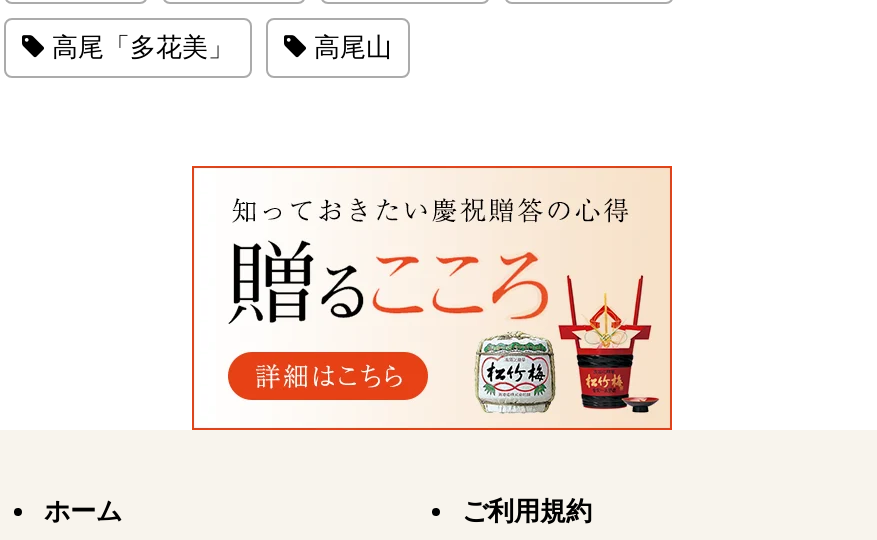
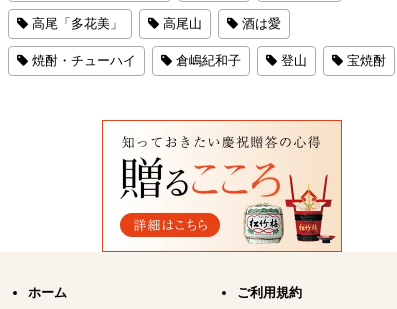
+ 酒は愛
+ 焼酎・チューハイ
+ 倉嶋紀和子
+ 登山
+ 宝焼酎
